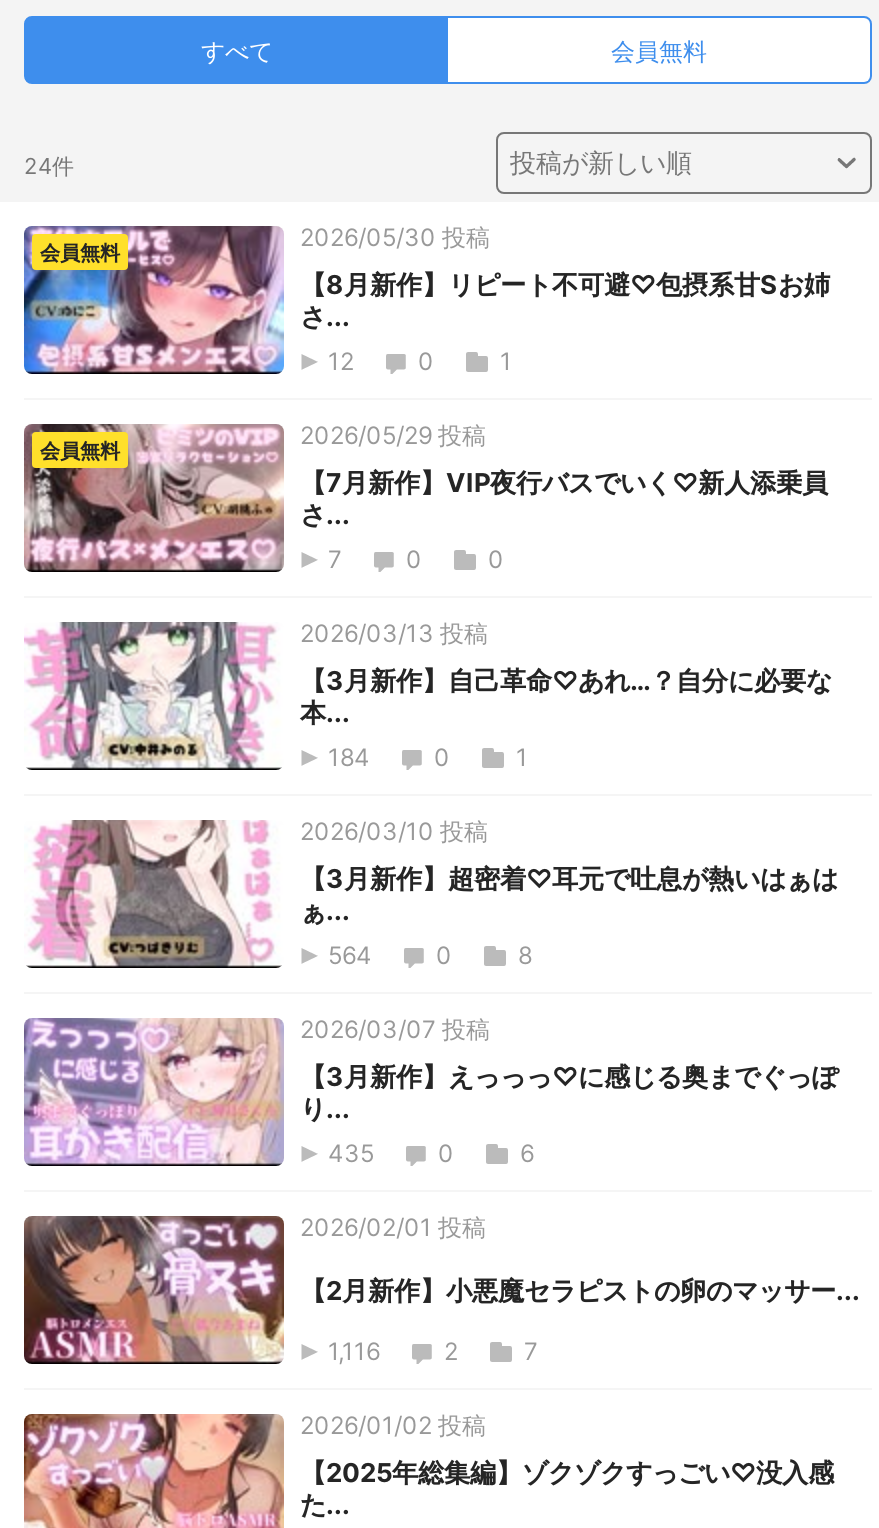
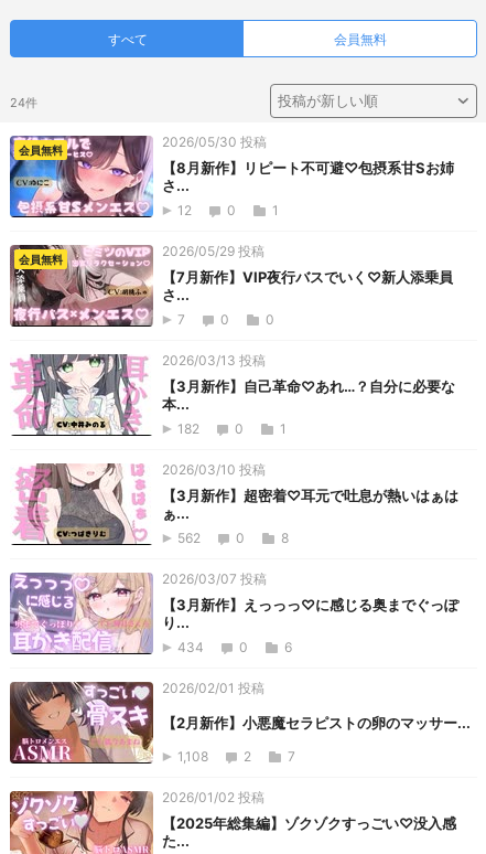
- 184
+ 182

- 564
+ 562

- 435
+ 434

- 1,116
+ 1,108
